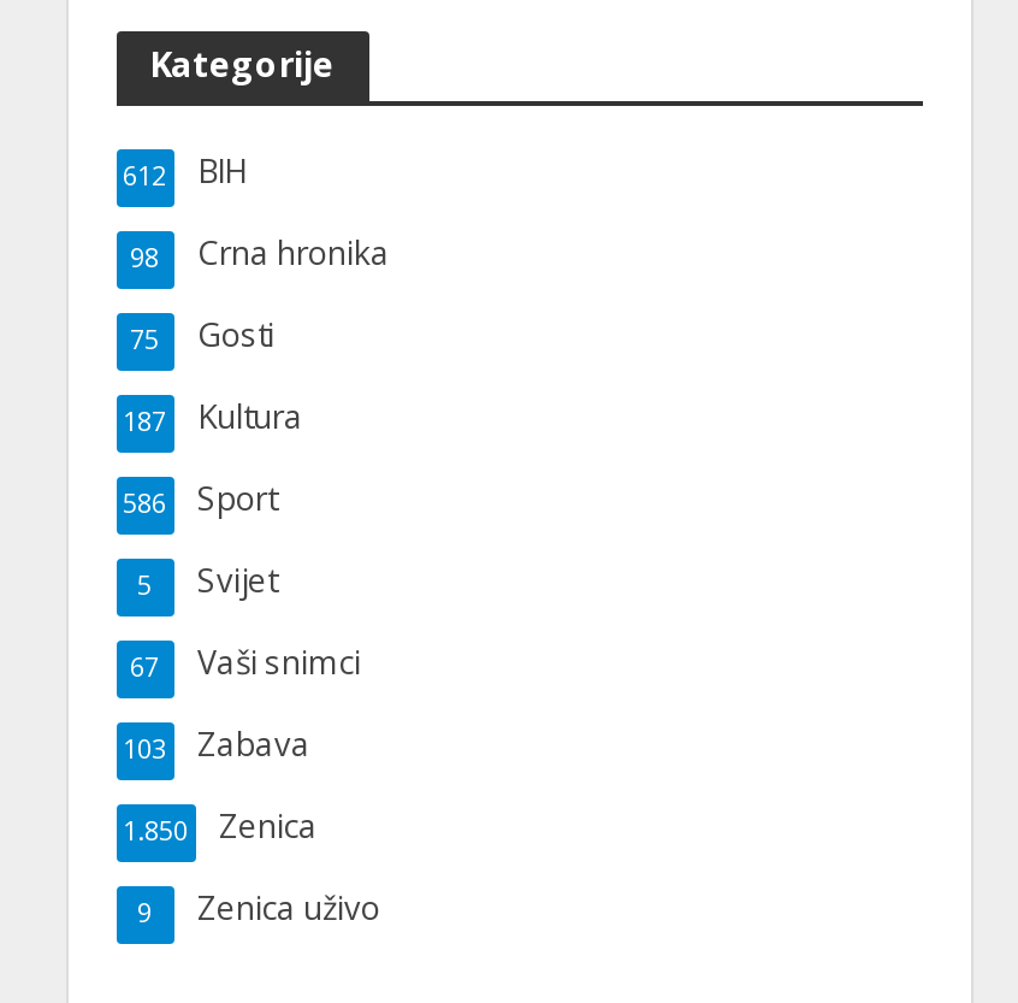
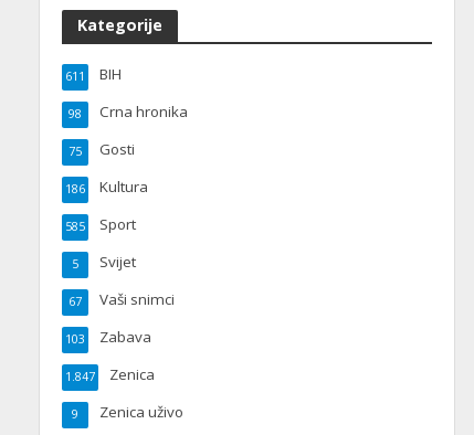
- 612 BIH
+ 611 BIH

- 187 Kultura
+ 186 Kultura

- 586 Sport
+ 585 Sport

- 1.850 Zenica
+ 1.847 Zenica
